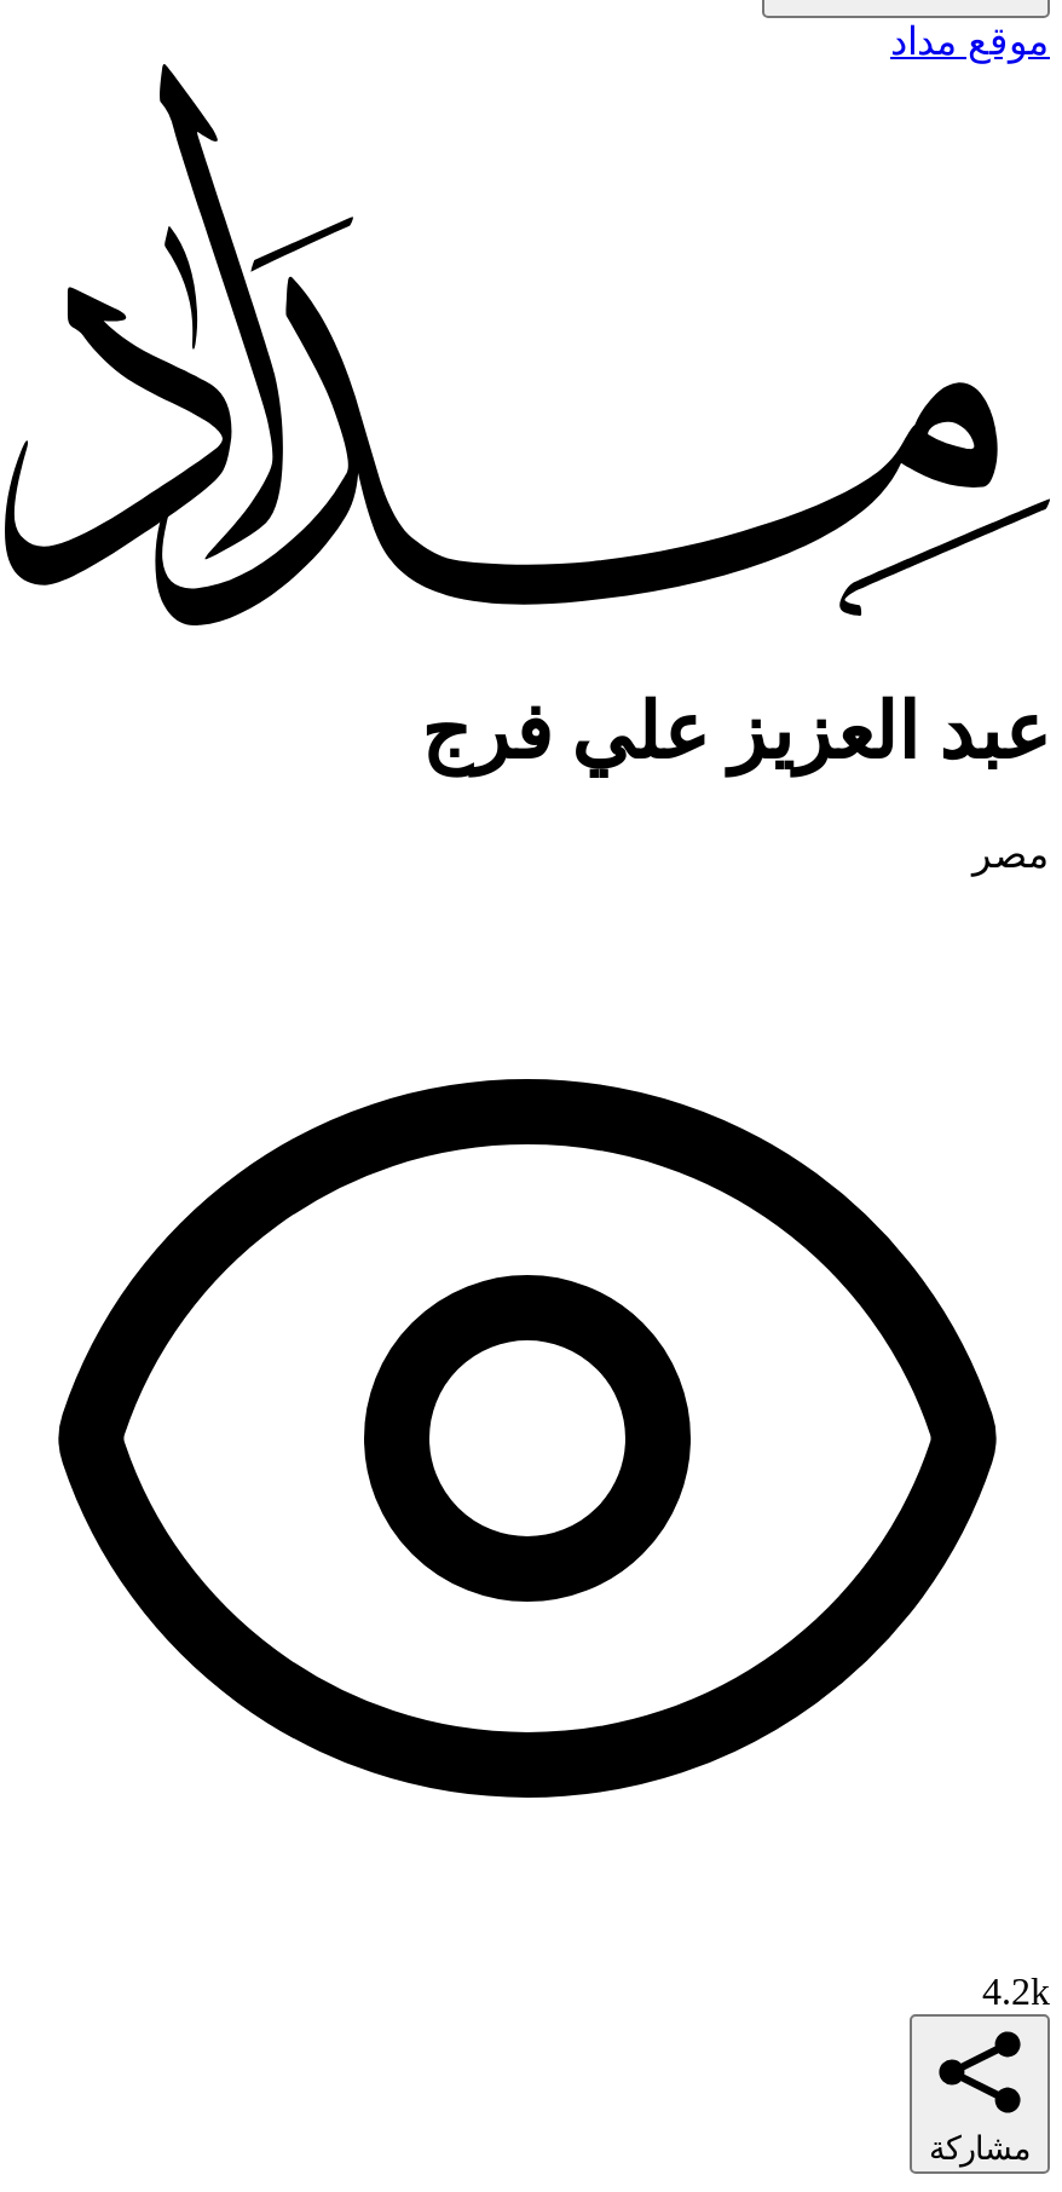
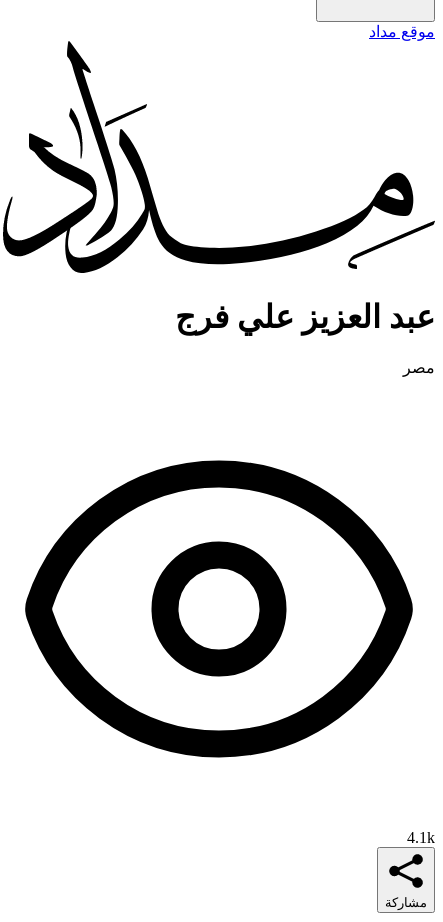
- 4.2k
+ 4.1k
